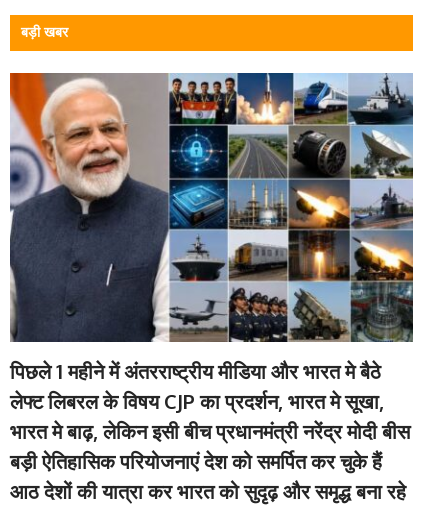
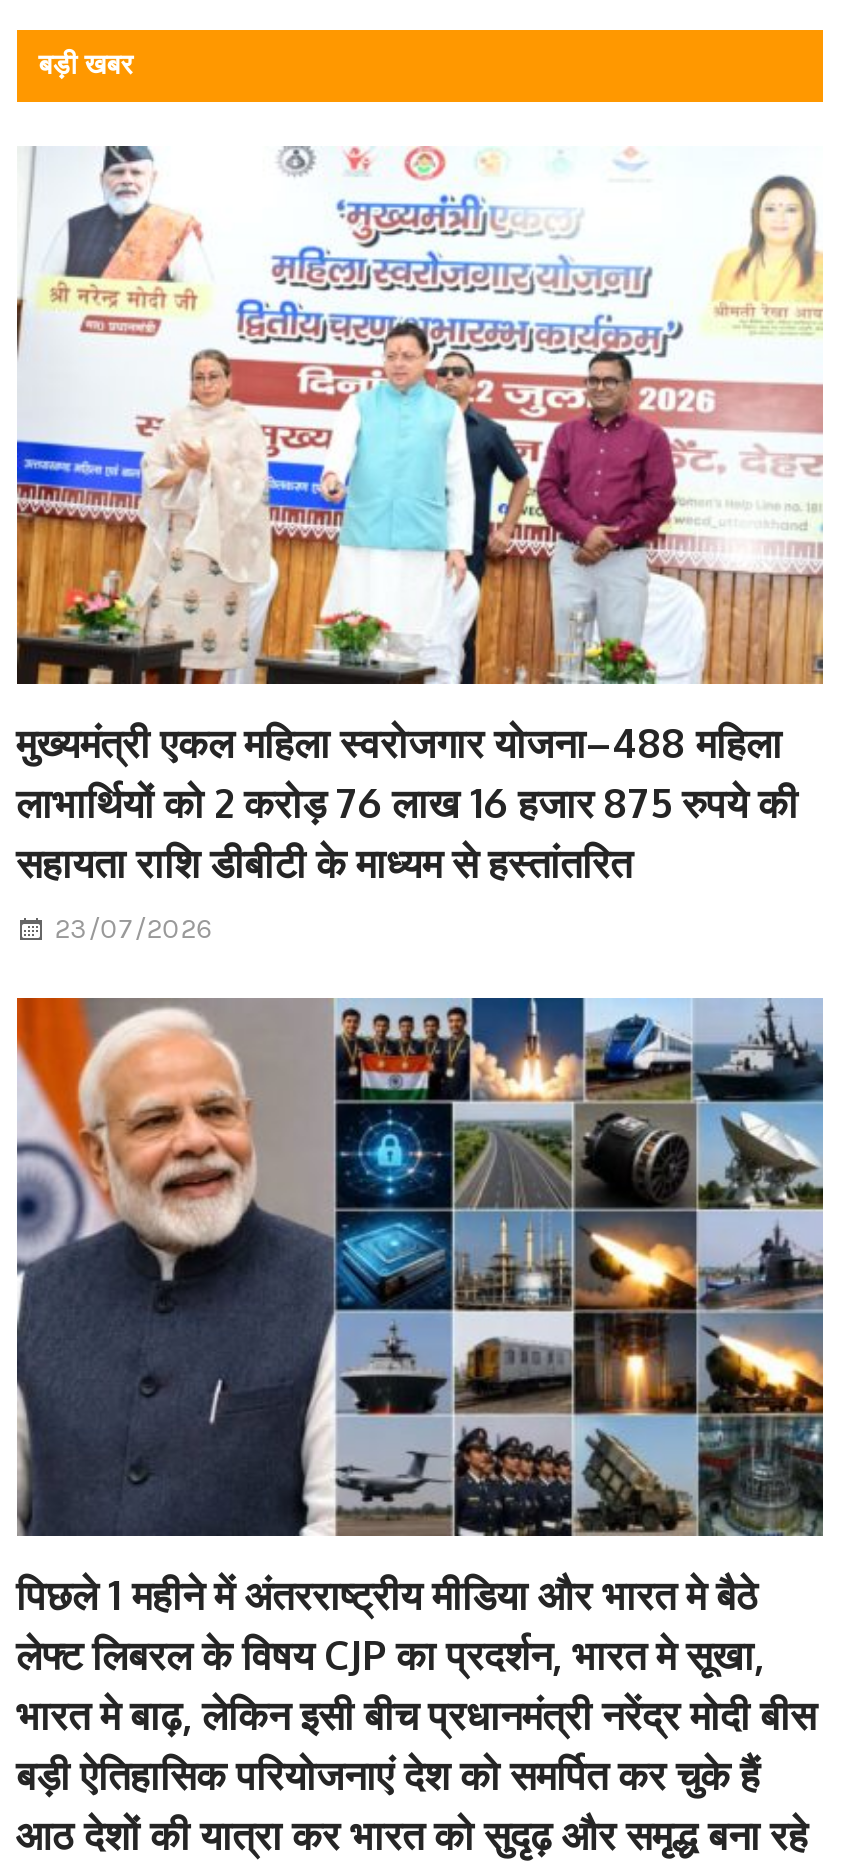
+ [image]
+ मुख्यमंत्री एकल महिला स्वरोजगार योजना–488 महिला
+ लाभार्थियों को 2 करोड़ 76 लाख 16 हजार 875 रुपये की
+ सहायता राशि डीबीटी के माध्यम से हस्तांतरित
+ 23/07/2026
